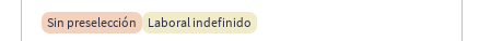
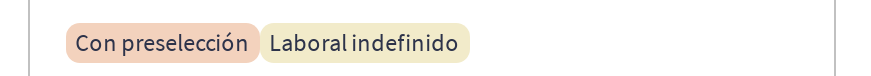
- Sin preselección
+ Con preselección
